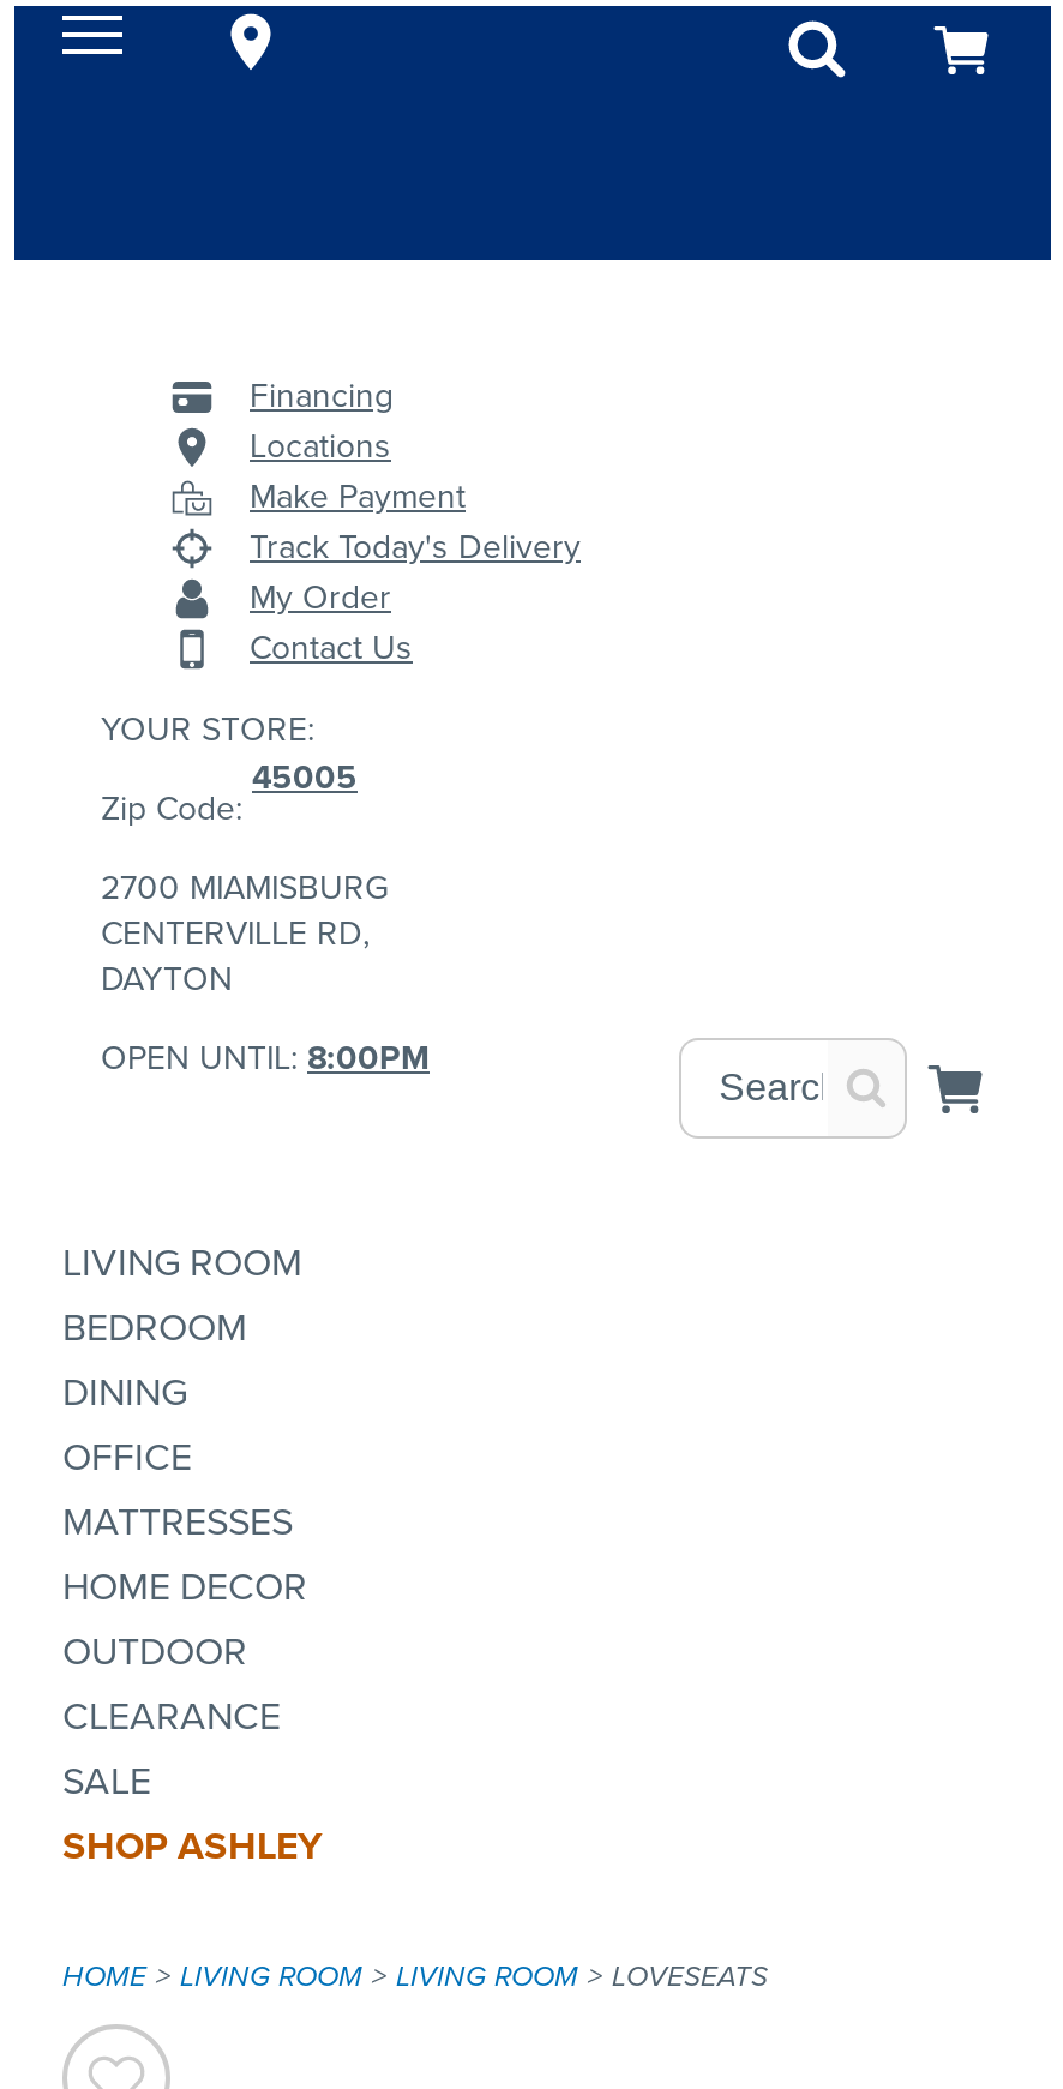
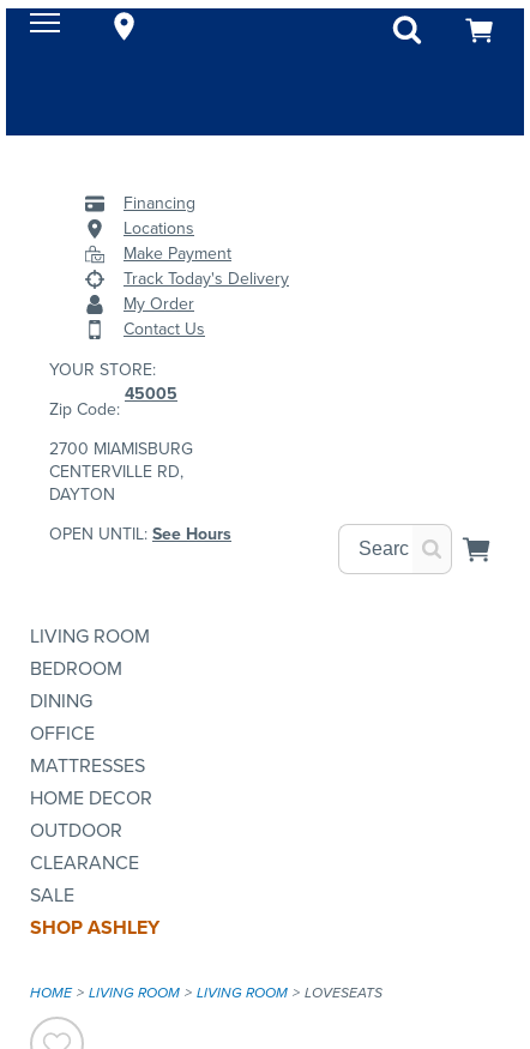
- OPEN UNTIL: 8:00PM
+ OPEN UNTIL: See Hours
